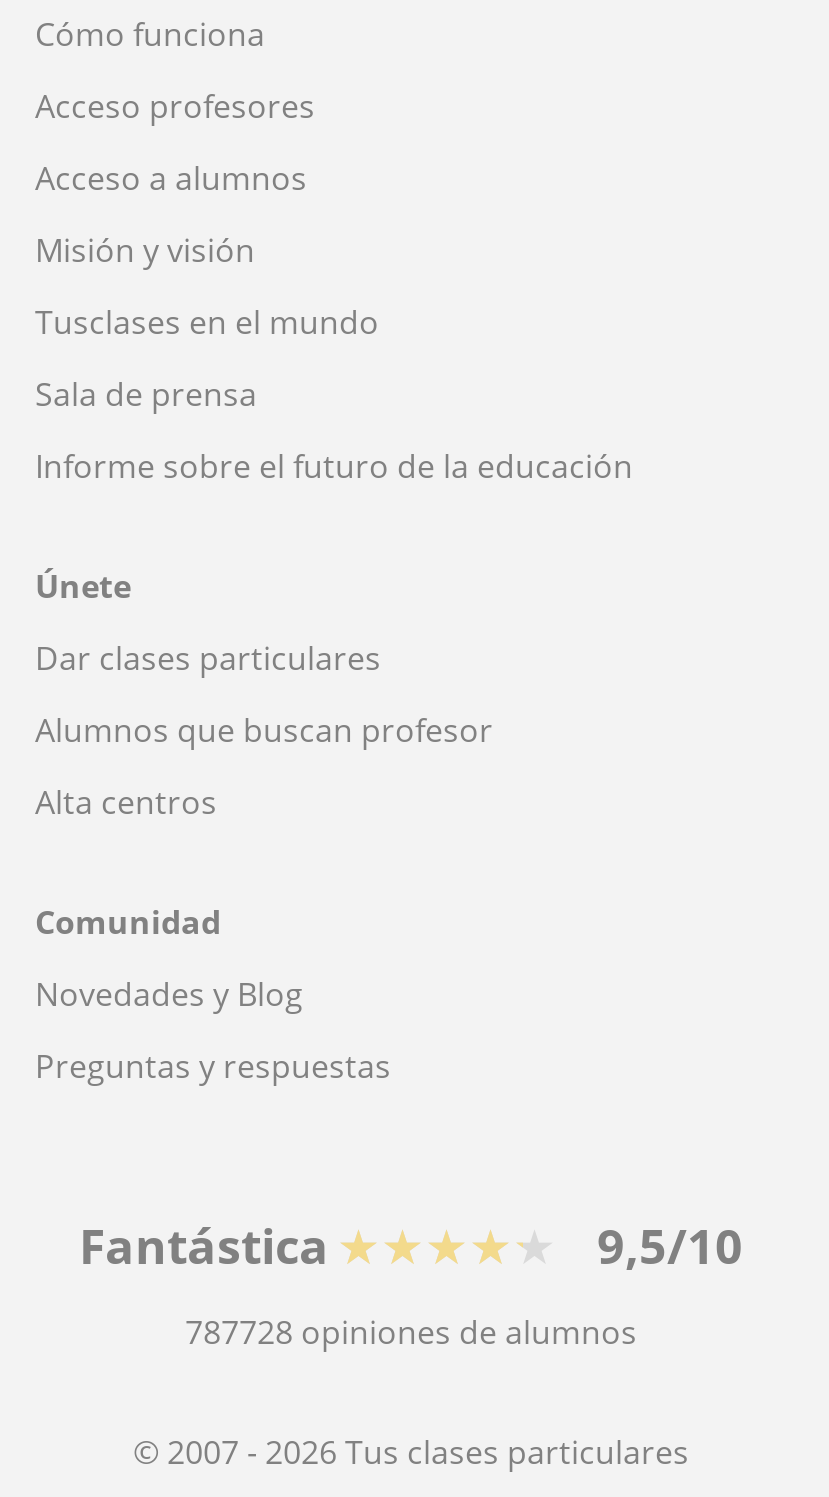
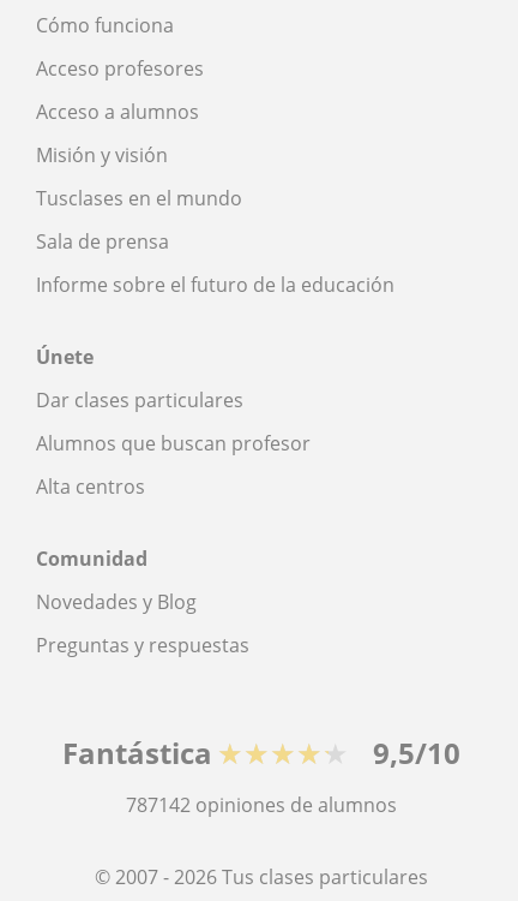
- 787728 opiniones de alumnos
+ 787142 opiniones de alumnos
